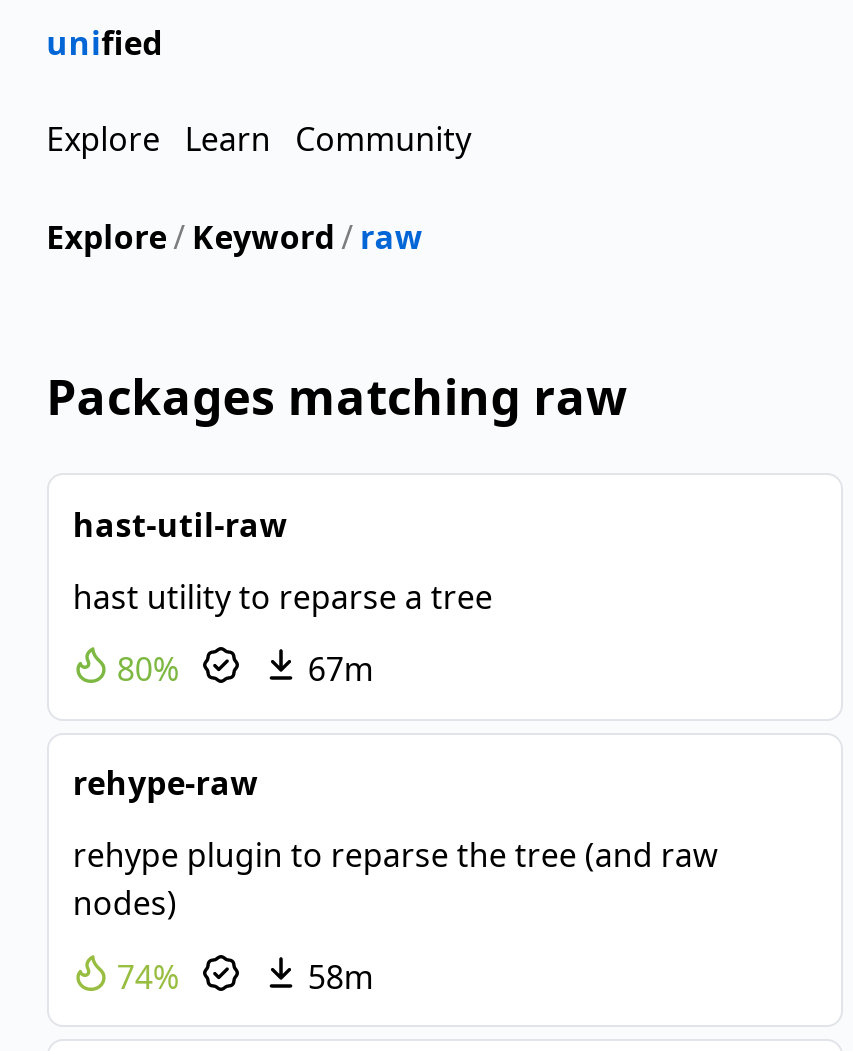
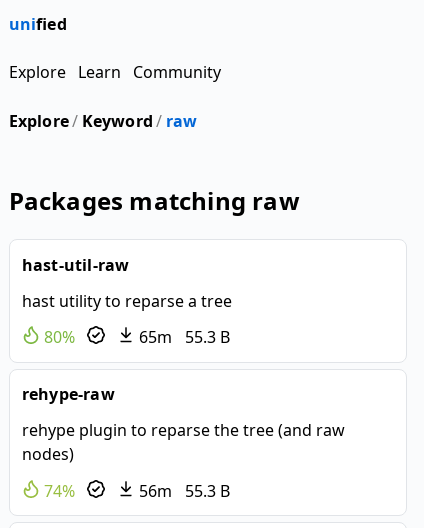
- 67m
+ 65m 55.3 B

- 58m
+ 56m 55.3 B
